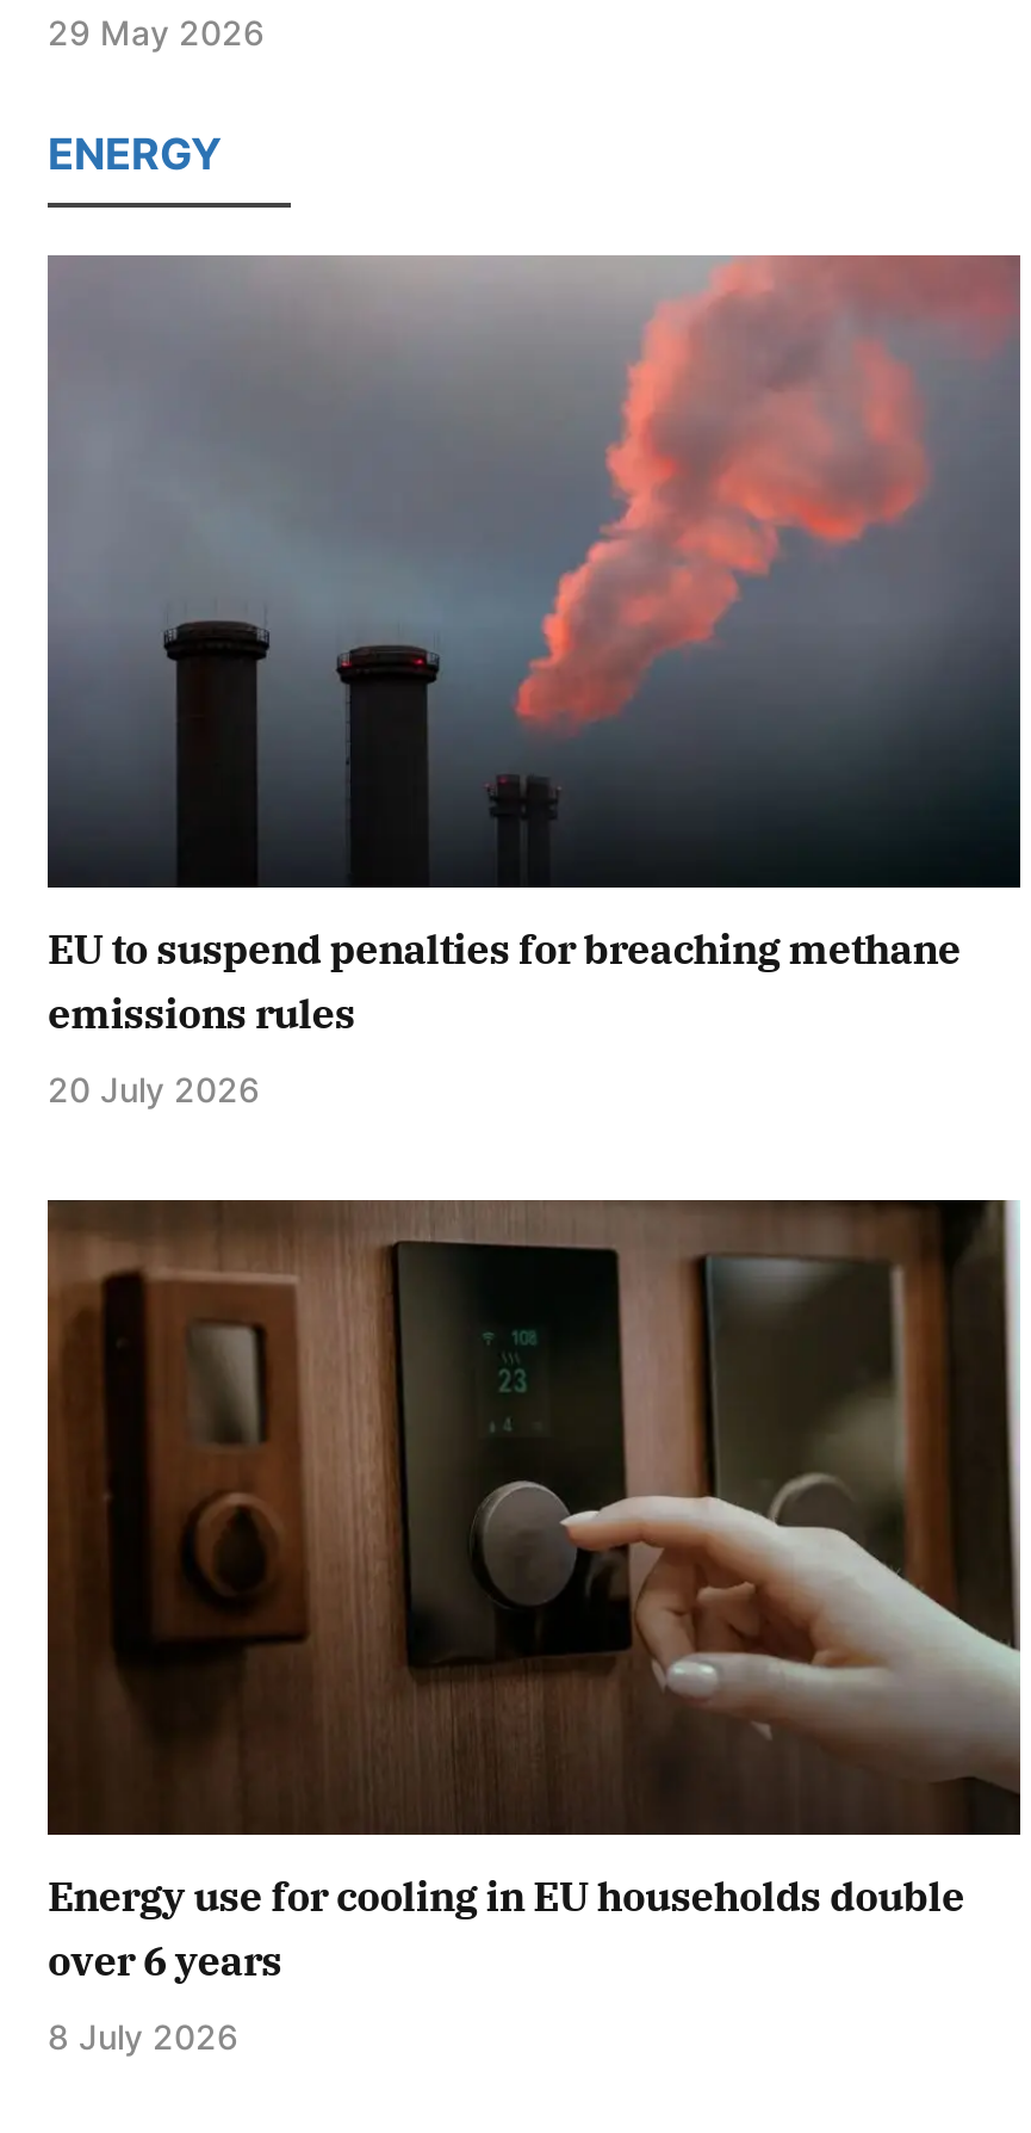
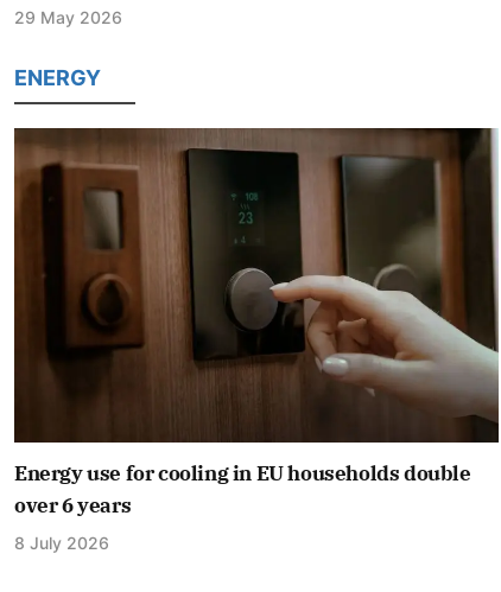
- [image]
- EU to suspend penalties for breaching methane
- emissions rules
- 20 July 2026
